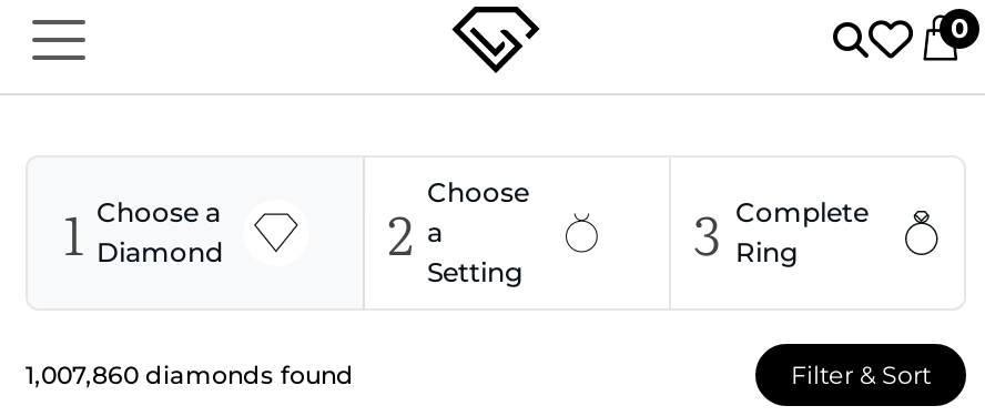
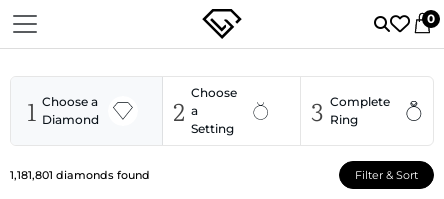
- 1,007,860 diamonds found
+ 1,181,801 diamonds found
